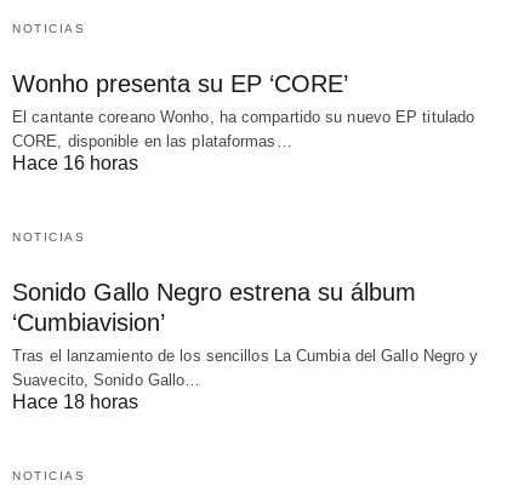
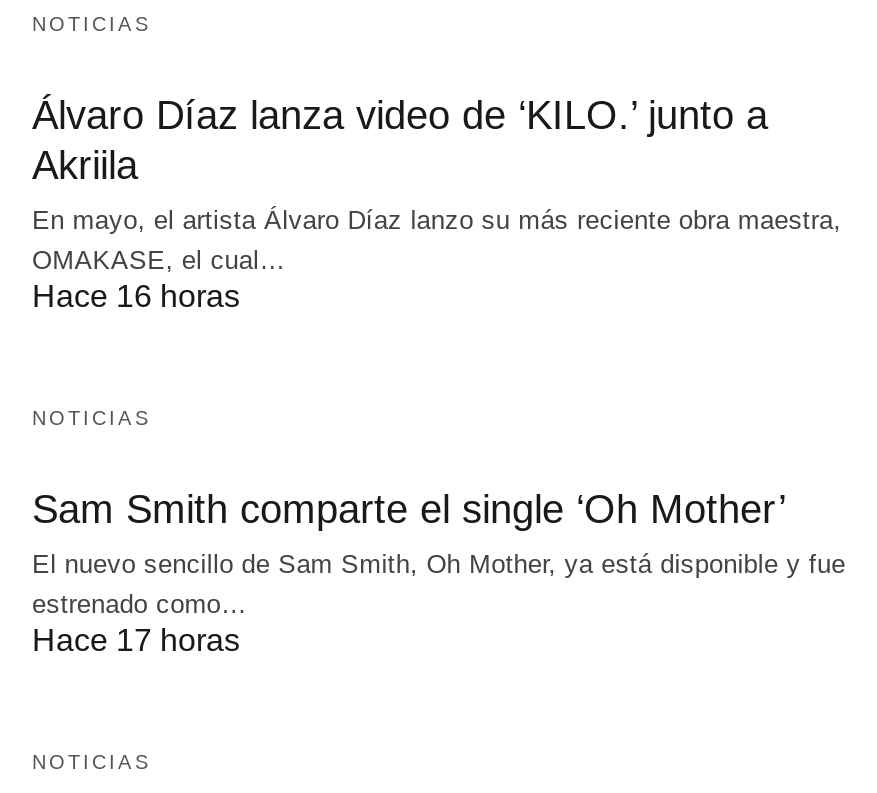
- Wonho presenta su EP ‘CORE’
- El cantante coreano Wonho, ha compartido su nuevo EP titulado
- CORE, disponible en las plataformas…
+ Álvaro Díaz lanza video de ‘KILO.’ junto a
+ Akriila
+ En mayo, el artista Álvaro Díaz lanzo su más reciente obra maestra,
+ OMAKASE, el cual…

moved down: Hace 16 horas | NOTICIAS

- Sonido Gallo Negro estrena su álbum
- ‘Cumbiavision’
- Tras el lanzamiento de los sencillos La Cumbia del Gallo Negro y
- Suavecito, Sonido Gallo…
- Hace 18 horas
+ Sam Smith comparte el single ‘Oh Mother’
+ El nuevo sencillo de Sam Smith, Oh Mother, ya está disponible y fue
+ estrenado como…
+ Hace 17 horas
